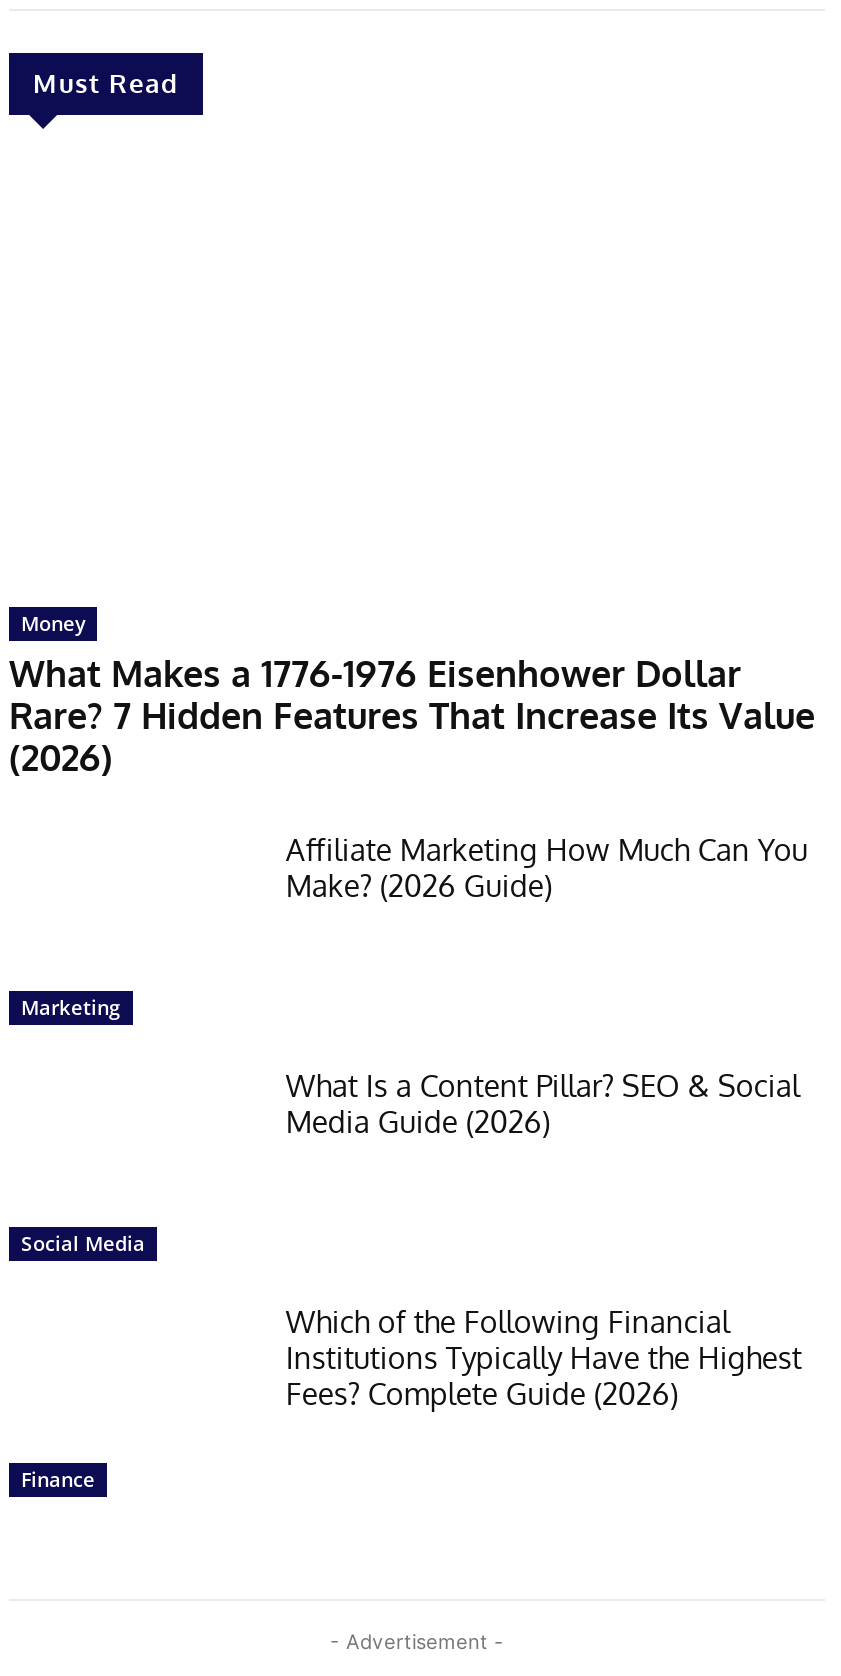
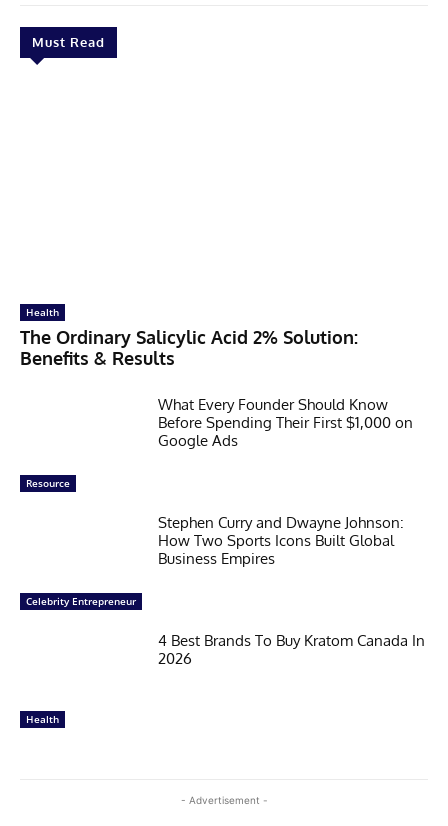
- Money
- What Makes a 1776-1976 Eisenhower Dollar
- Rare? 7 Hidden Features That Increase Its Value
- (2026)
+ Health
+ The Ordinary Salicylic Acid 2% Solution:
+ Benefits & Results

- Affiliate Marketing How Much Can You
- Make? (2026 Guide)
+ What Every Founder Should Know
+ Before Spending Their First $1,000 on
+ Google Ads

- Marketing
+ Resource

- What Is a Content Pillar? SEO & Social
- Media Guide (2026)
+ Stephen Curry and Dwayne Johnson:
+ How Two Sports Icons Built Global
+ Business Empires

- Social Media
+ Celebrity Entrepreneur

- Which of the Following Financial
- Institutions Typically Have the Highest
- Fees? Complete Guide (2026)
+ 4 Best Brands To Buy Kratom Canada In
+ 2026

- Finance
+ Health
